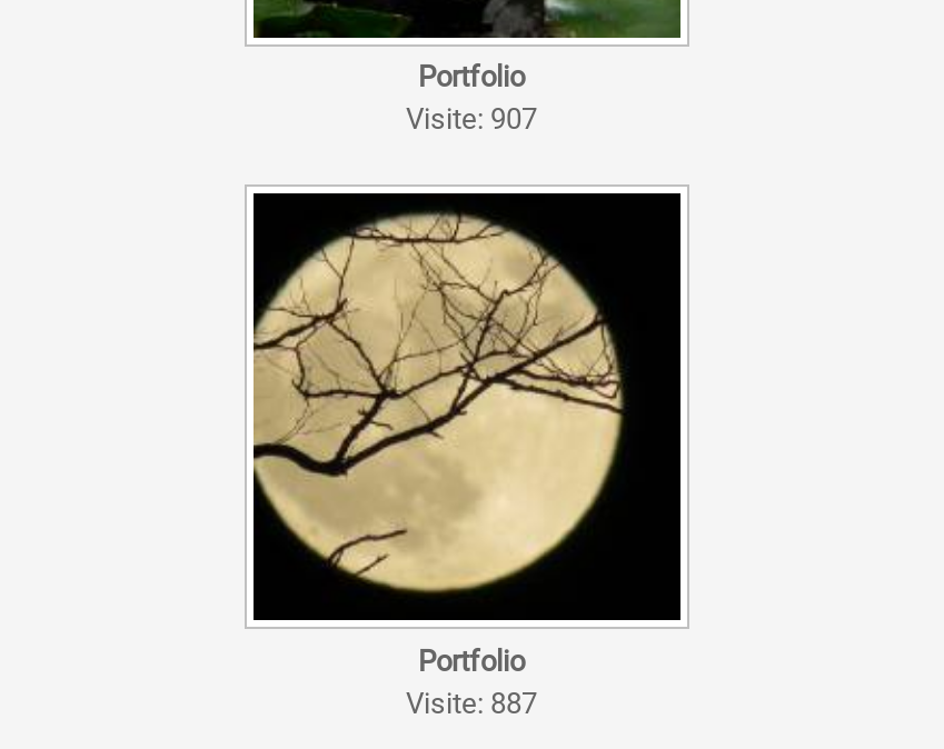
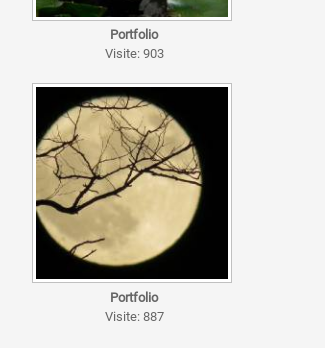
- Visite: 907
+ Visite: 903
